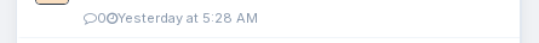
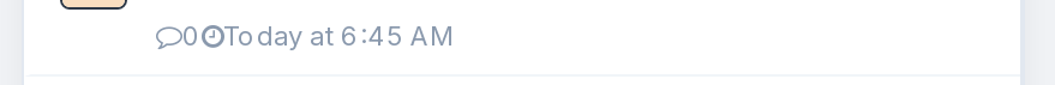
- Yesterday at 5:28 AM
+ Today at 6:45 AM
